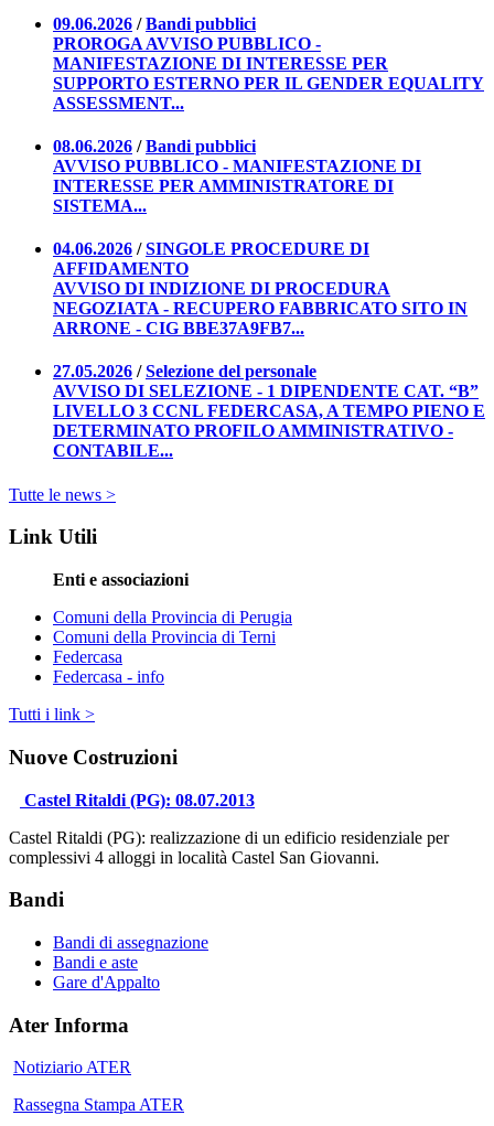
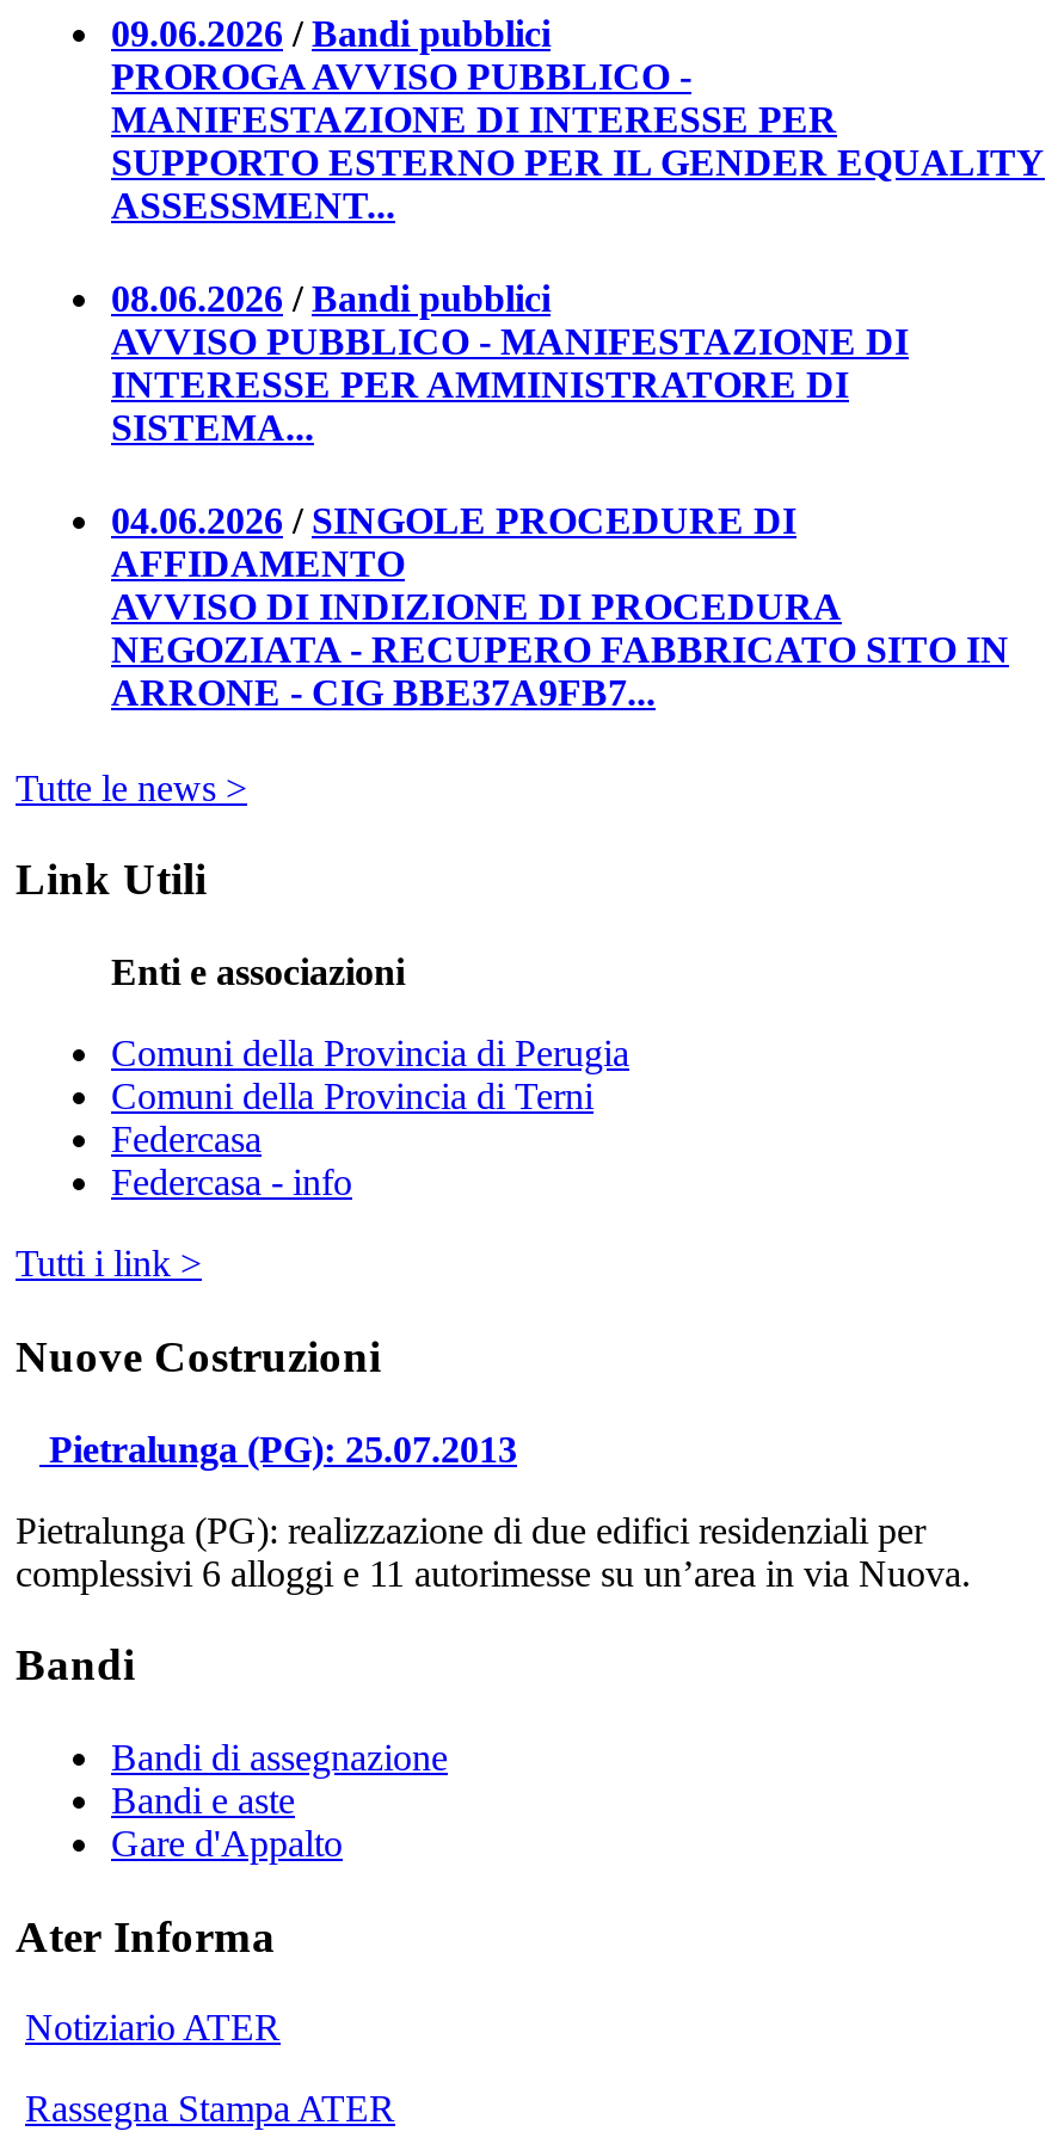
- 27.05.2026 / Selezione del personale
- AVVISO DI SELEZIONE - 1 DIPENDENTE CAT. “B”
- LIVELLO 3 CCNL FEDERCASA, A TEMPO PIENO E
- DETERMINATO PROFILO AMMINISTRATIVO -
- CONTABILE...

- Castel Ritaldi (PG): 08.07.2013
+ Pietralunga (PG): 25.07.2013

- Castel Ritaldi (PG): realizzazione di un edificio residenziale per
- complessivi 4 alloggi in località Castel San Giovanni.
+ Pietralunga (PG): realizzazione di due edifici residenziali per
+ complessivi 6 alloggi e 11 autorimesse su un’area in via Nuova.
